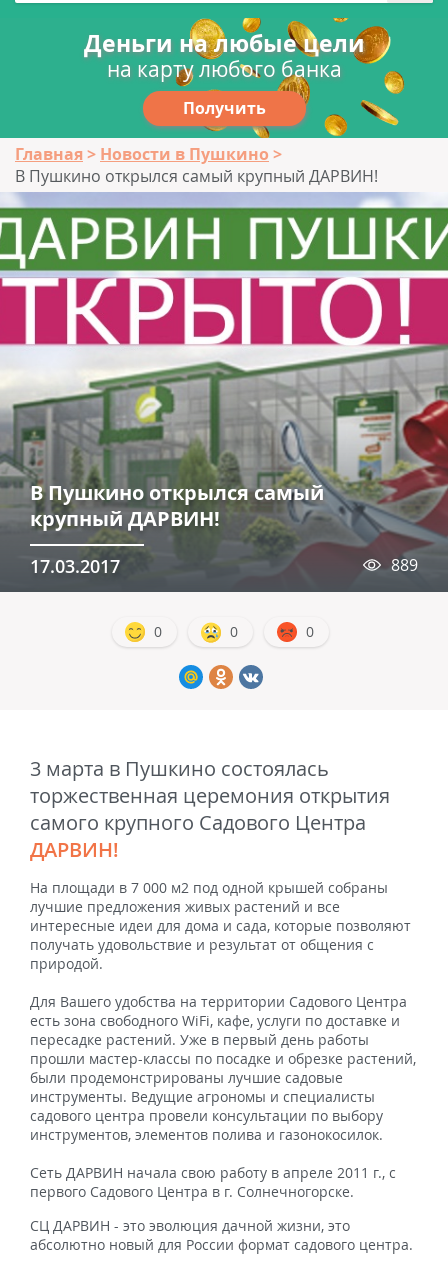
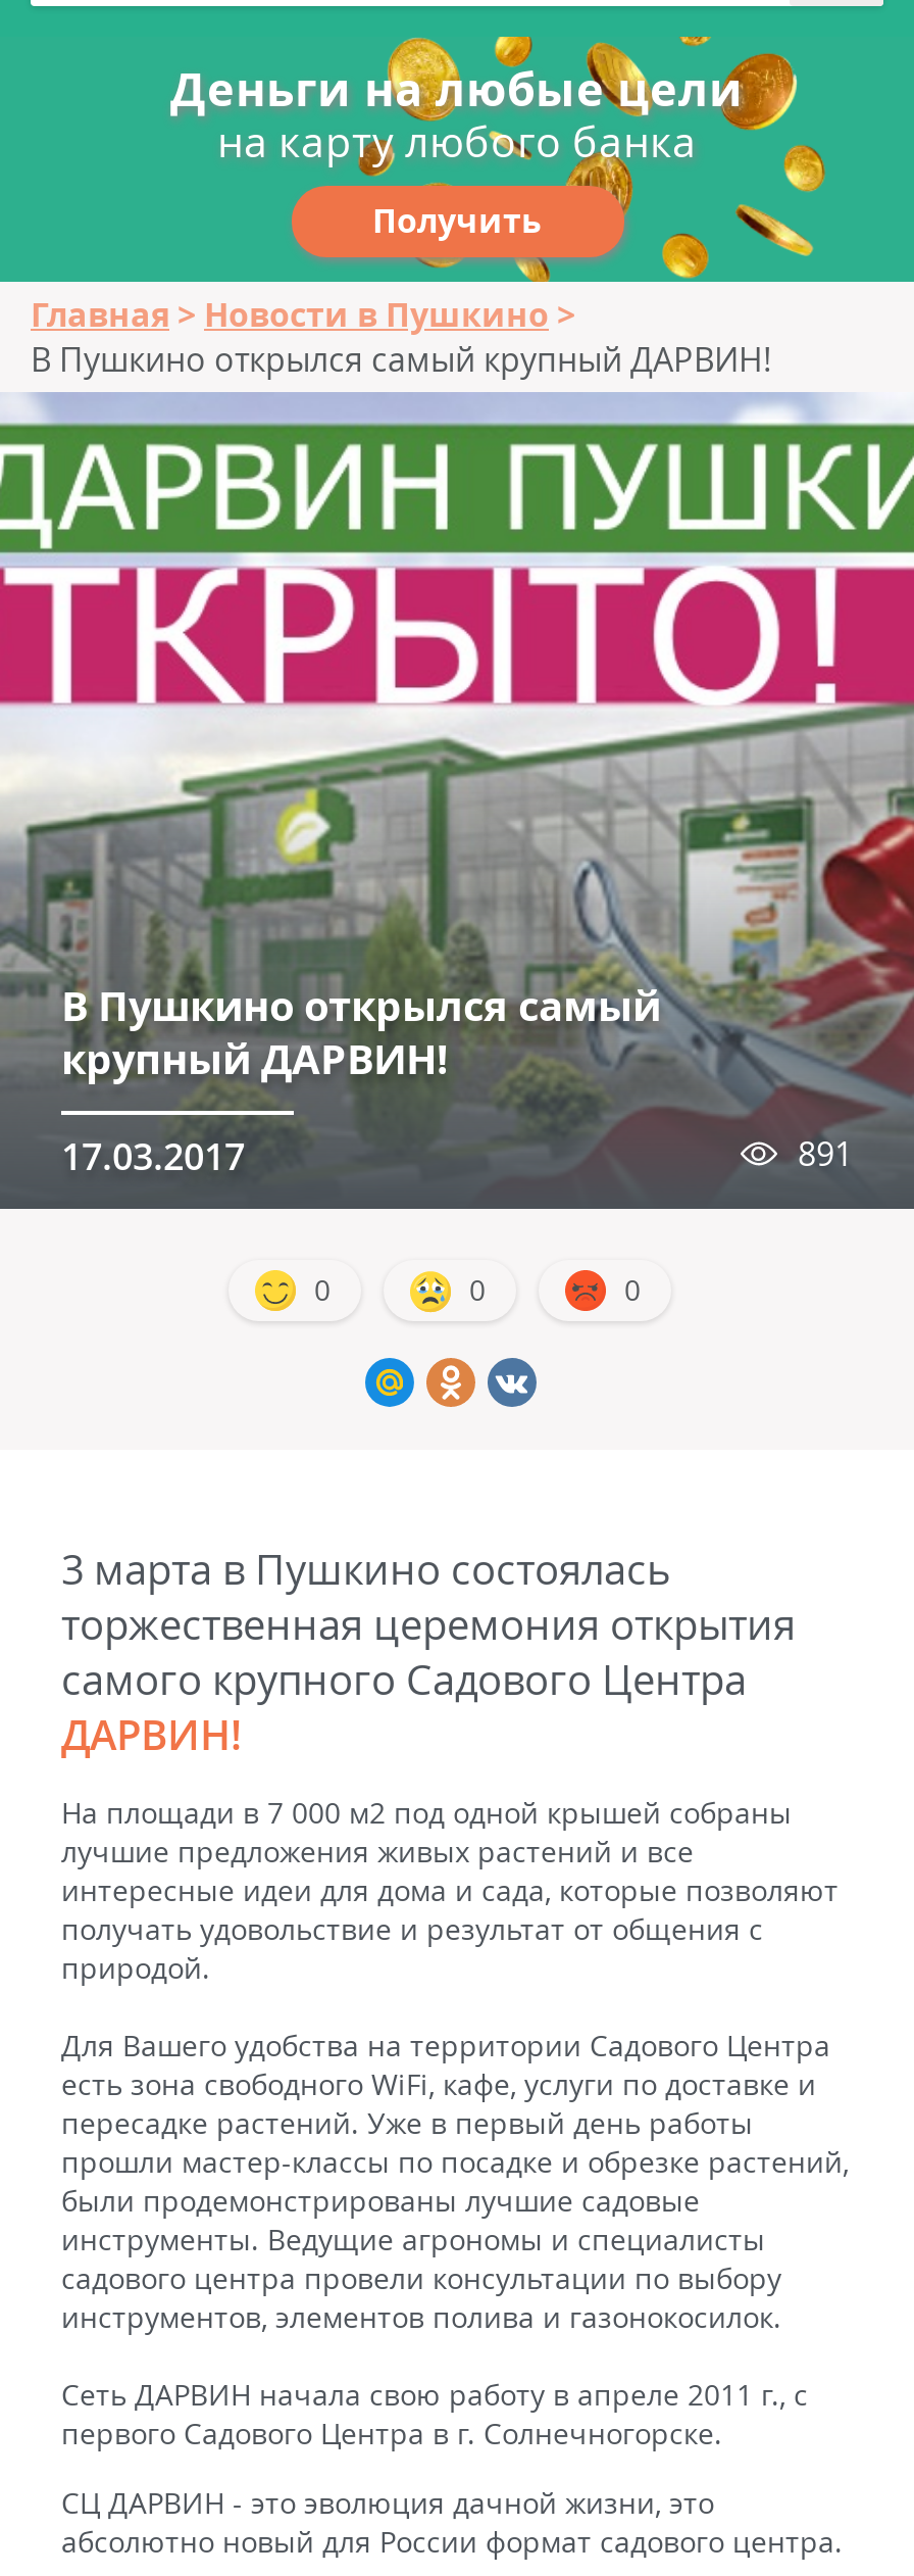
- 889
+ 891
